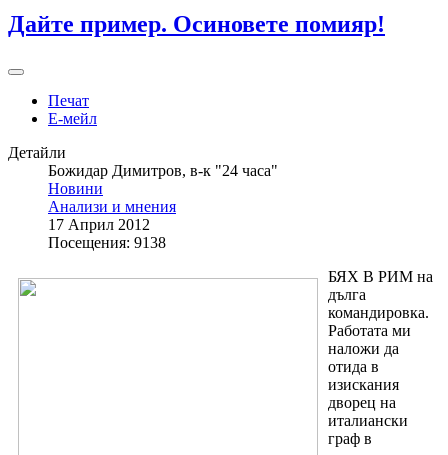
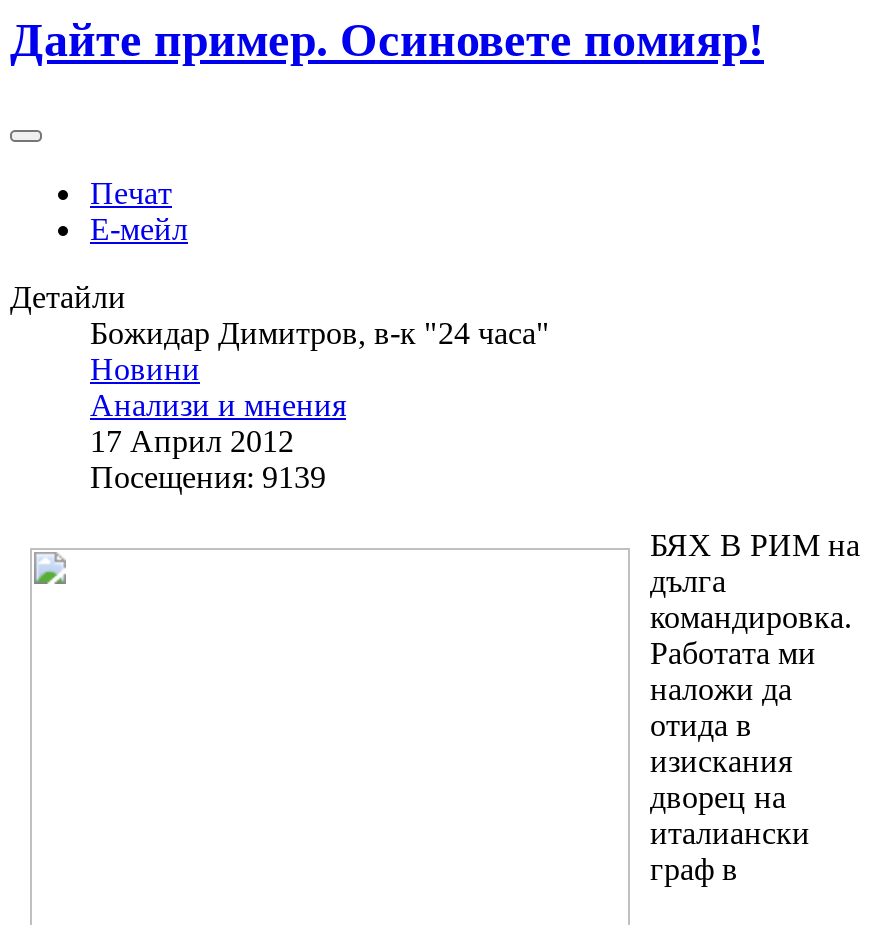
- Посещения: 9138
+ Посещения: 9139
